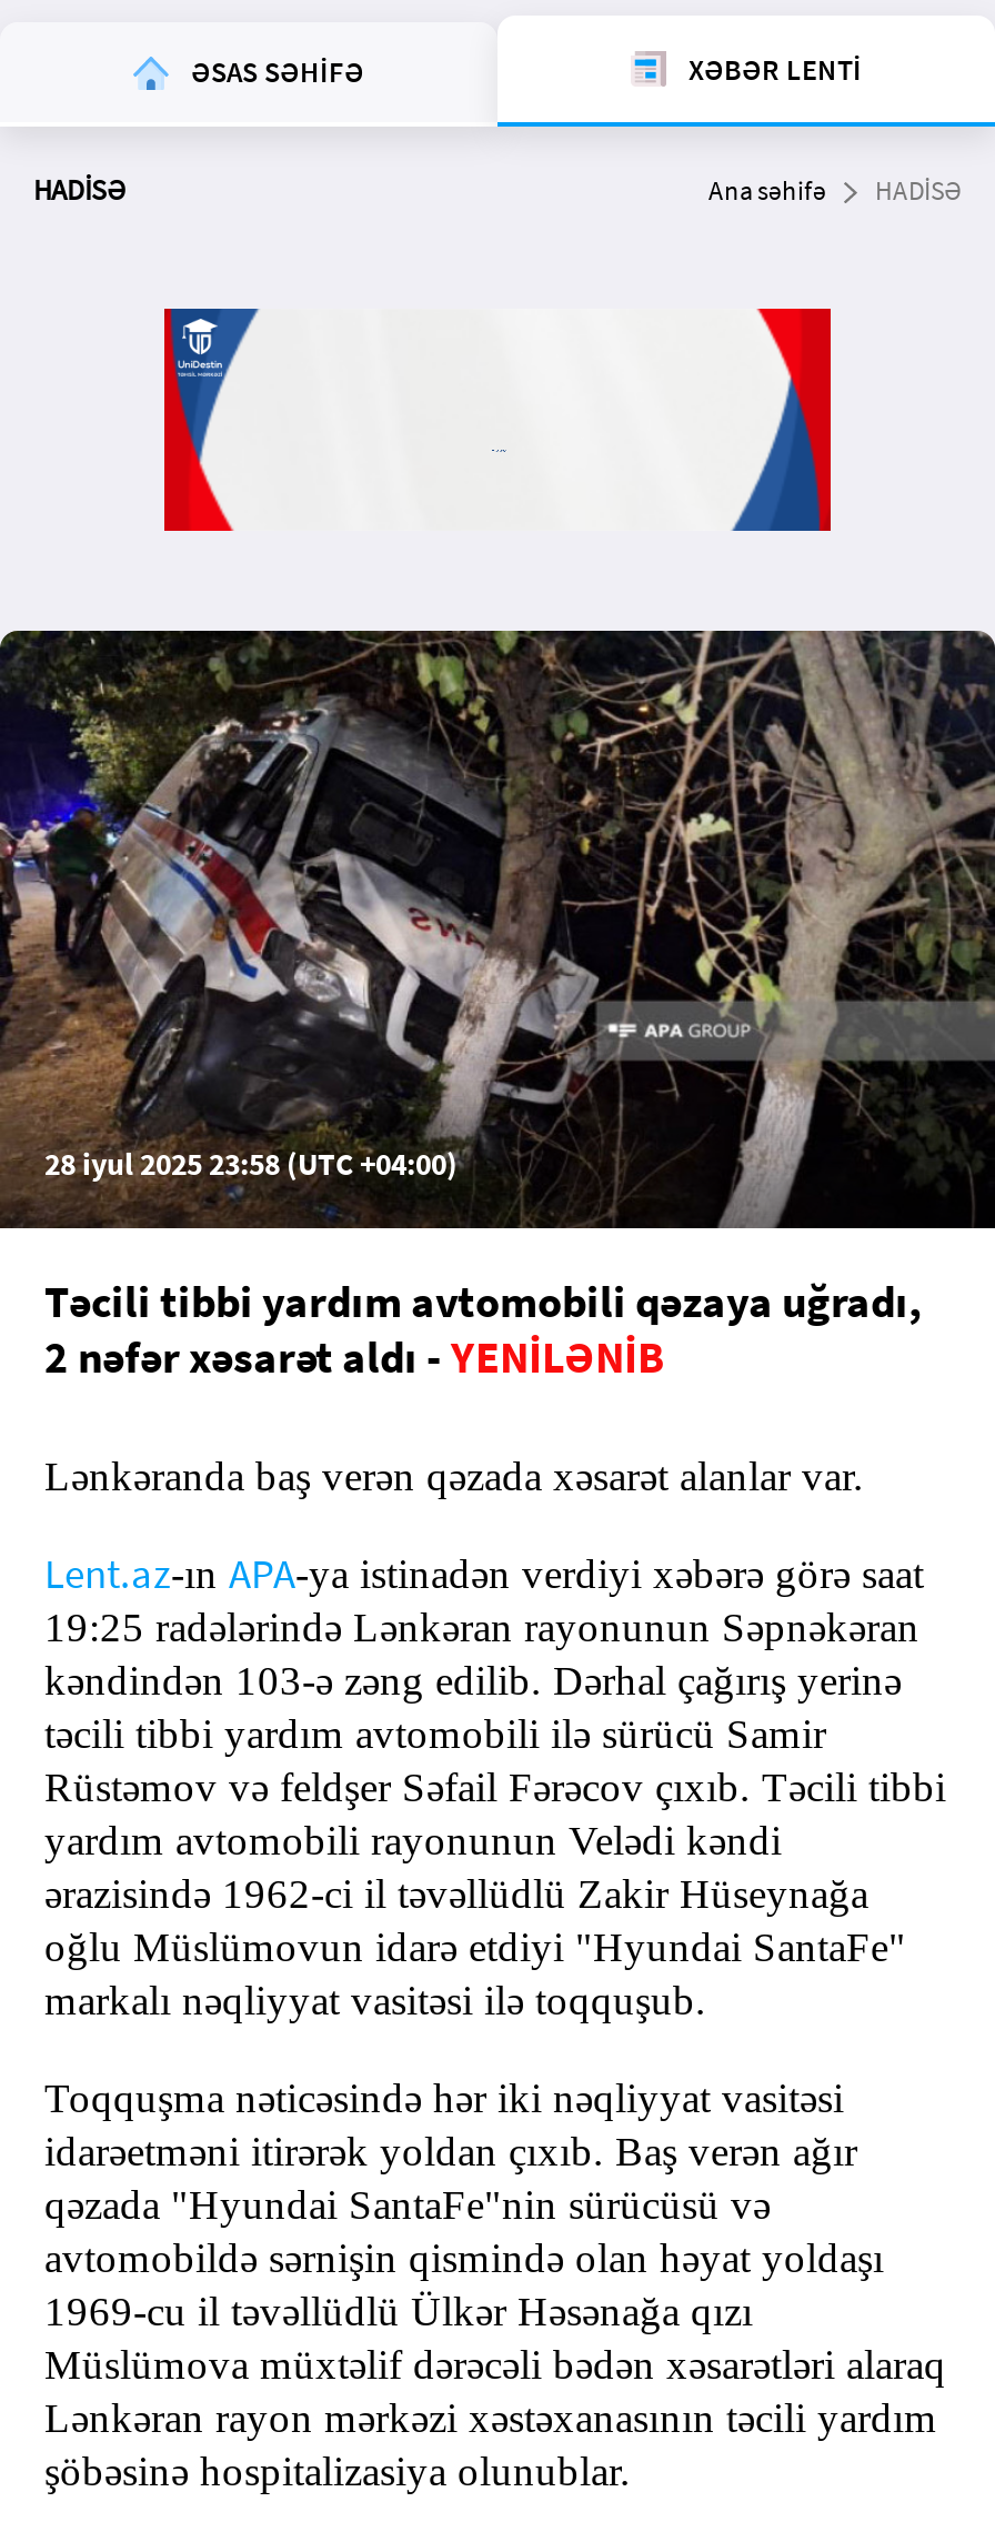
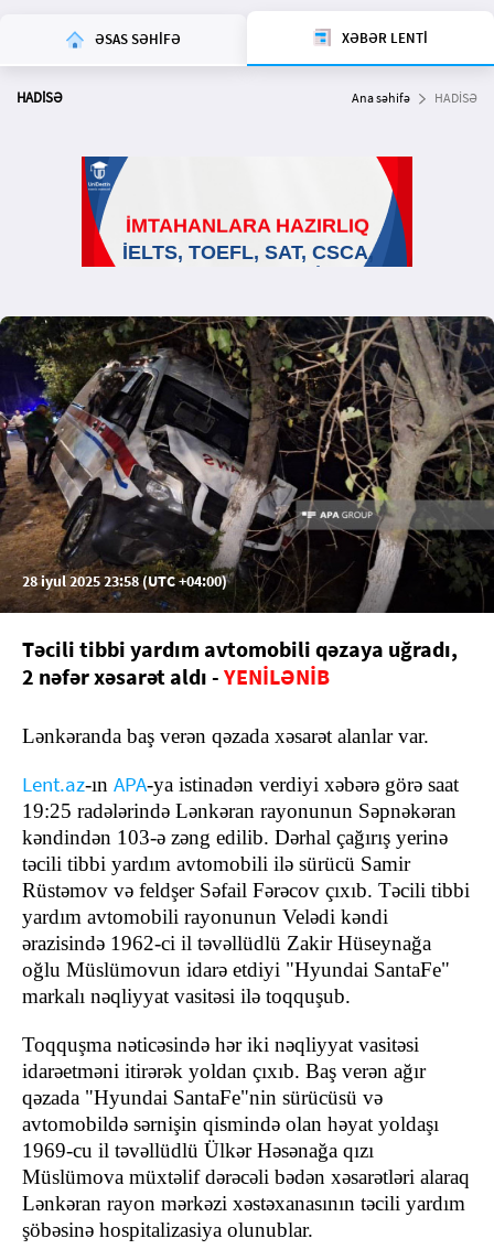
+ [image]
